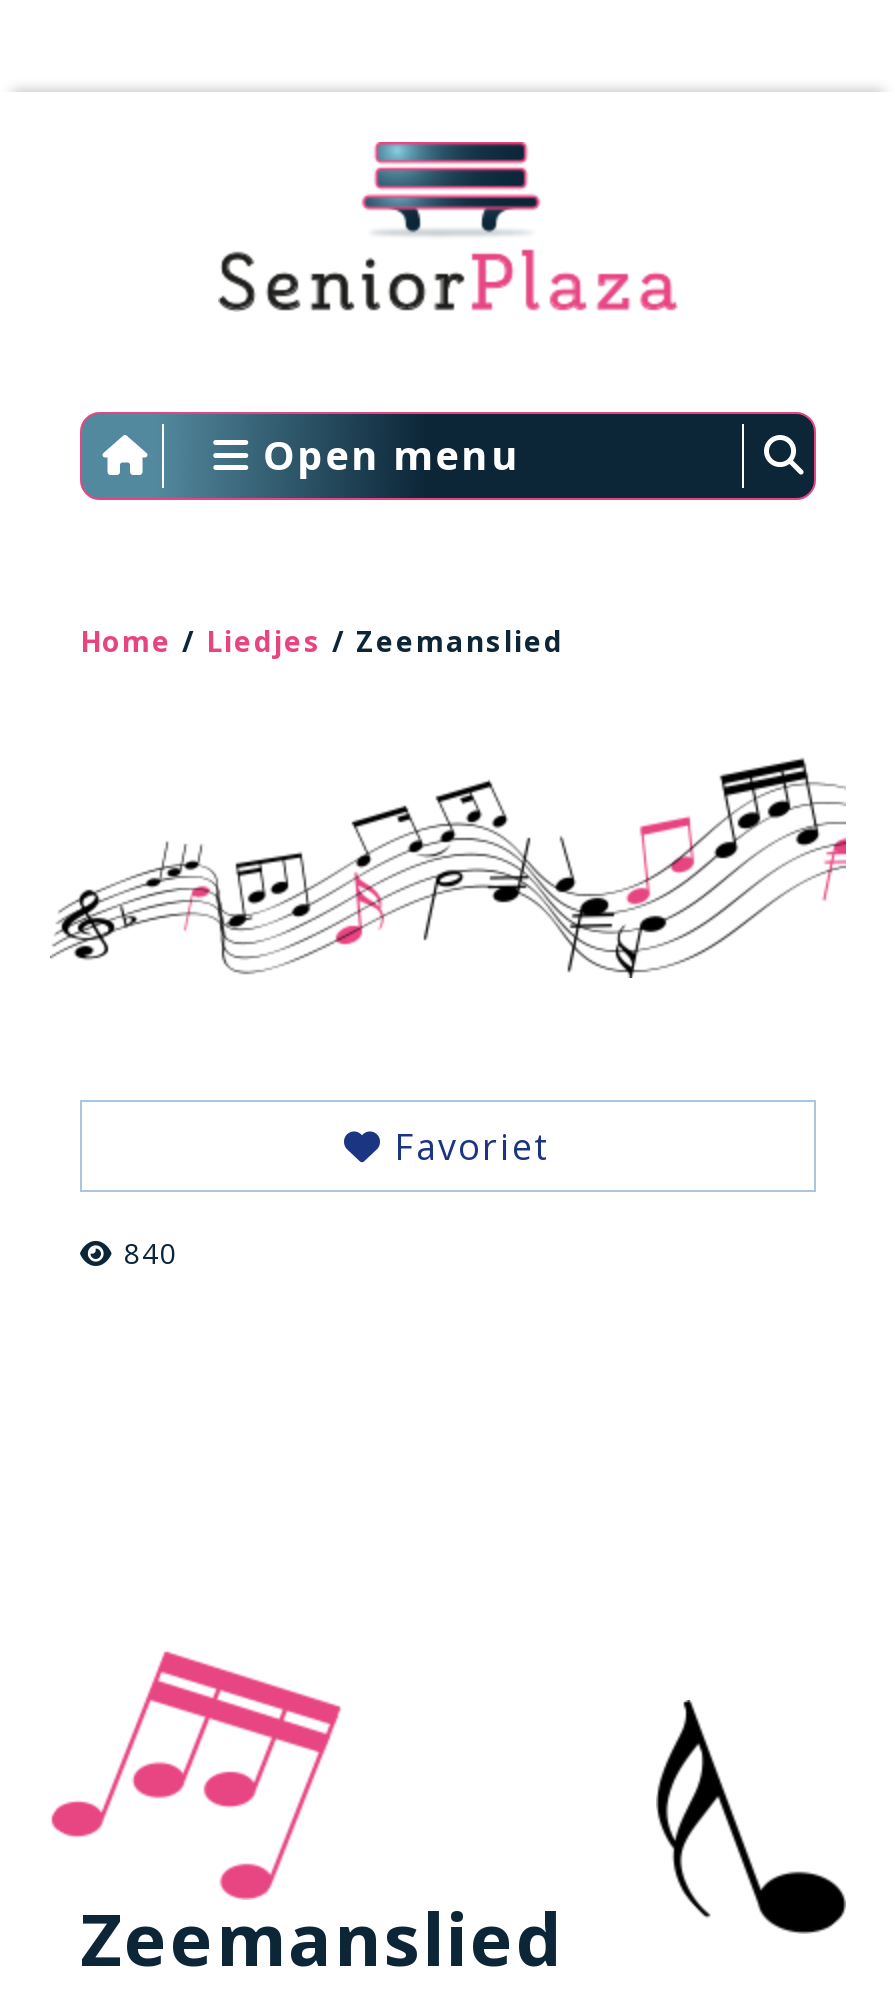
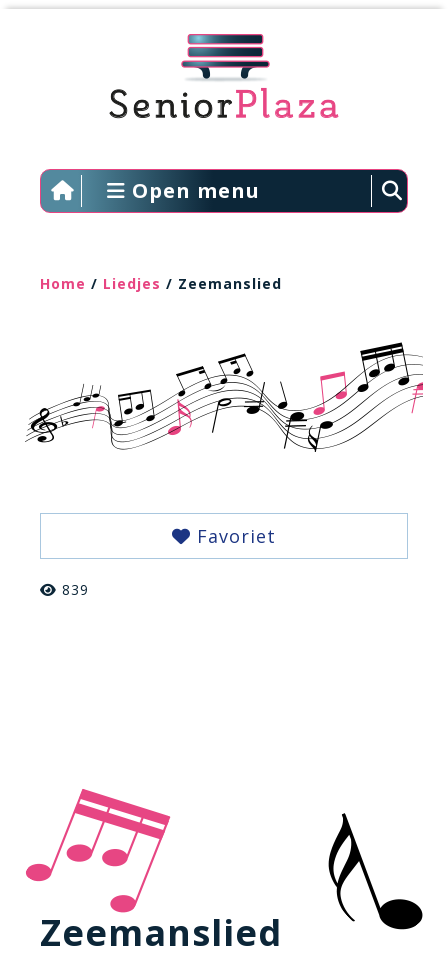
- 840
+ 839
